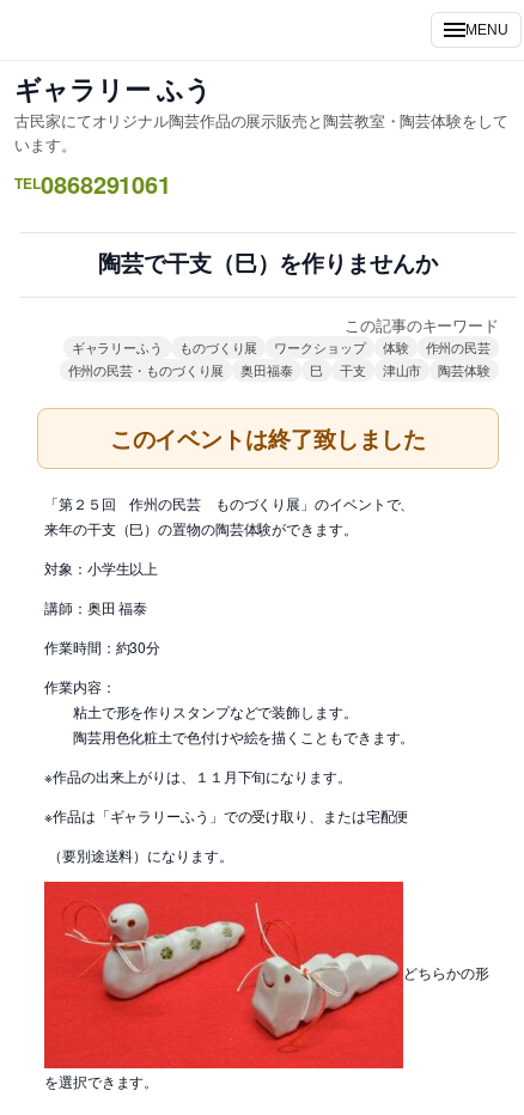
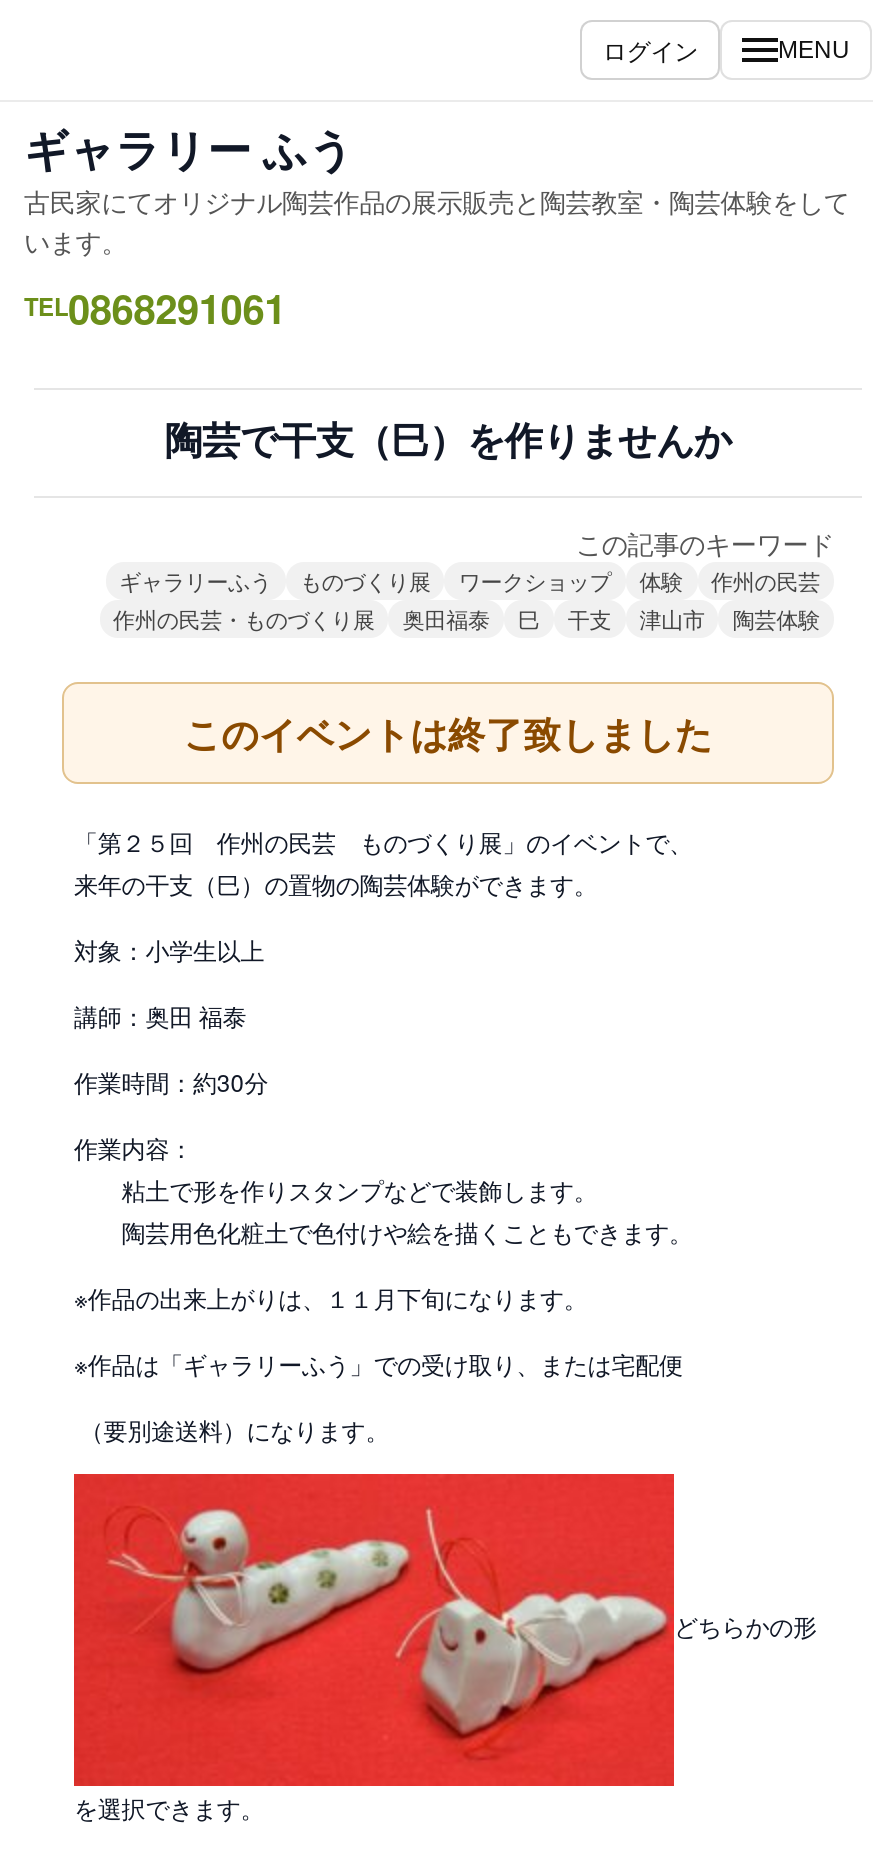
+ ログイン
